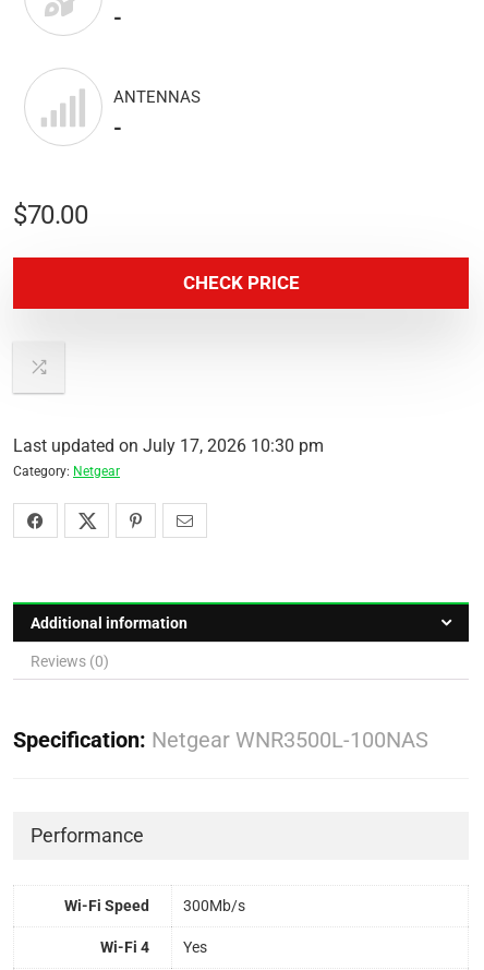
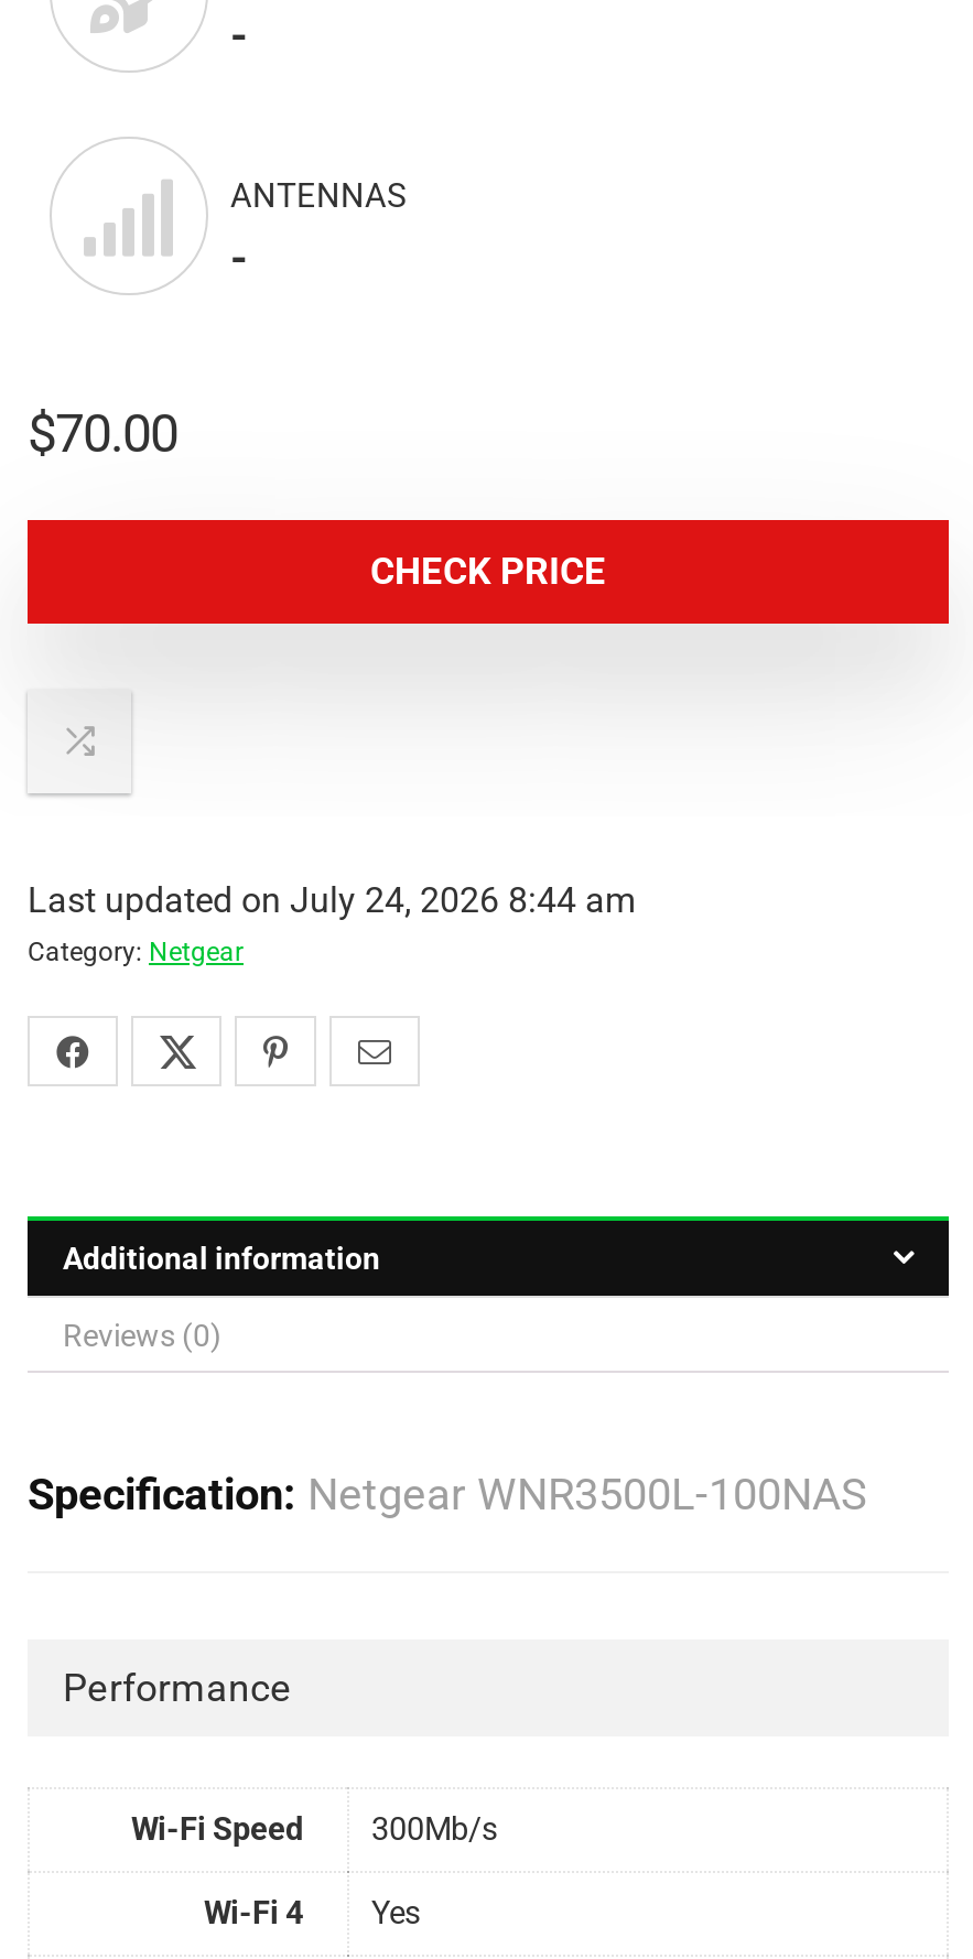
- Last updated on July 17, 2026 10:30 pm
+ Last updated on July 24, 2026 8:44 am
